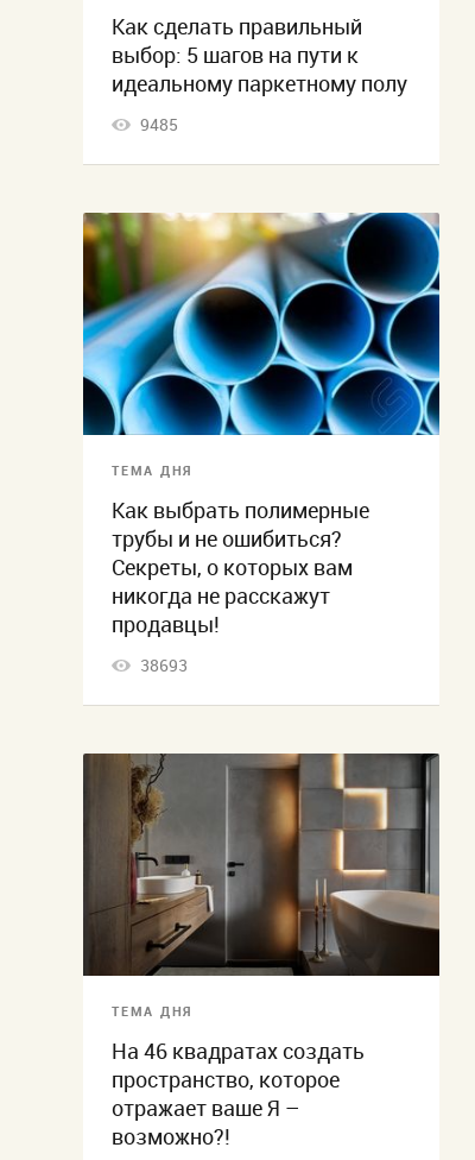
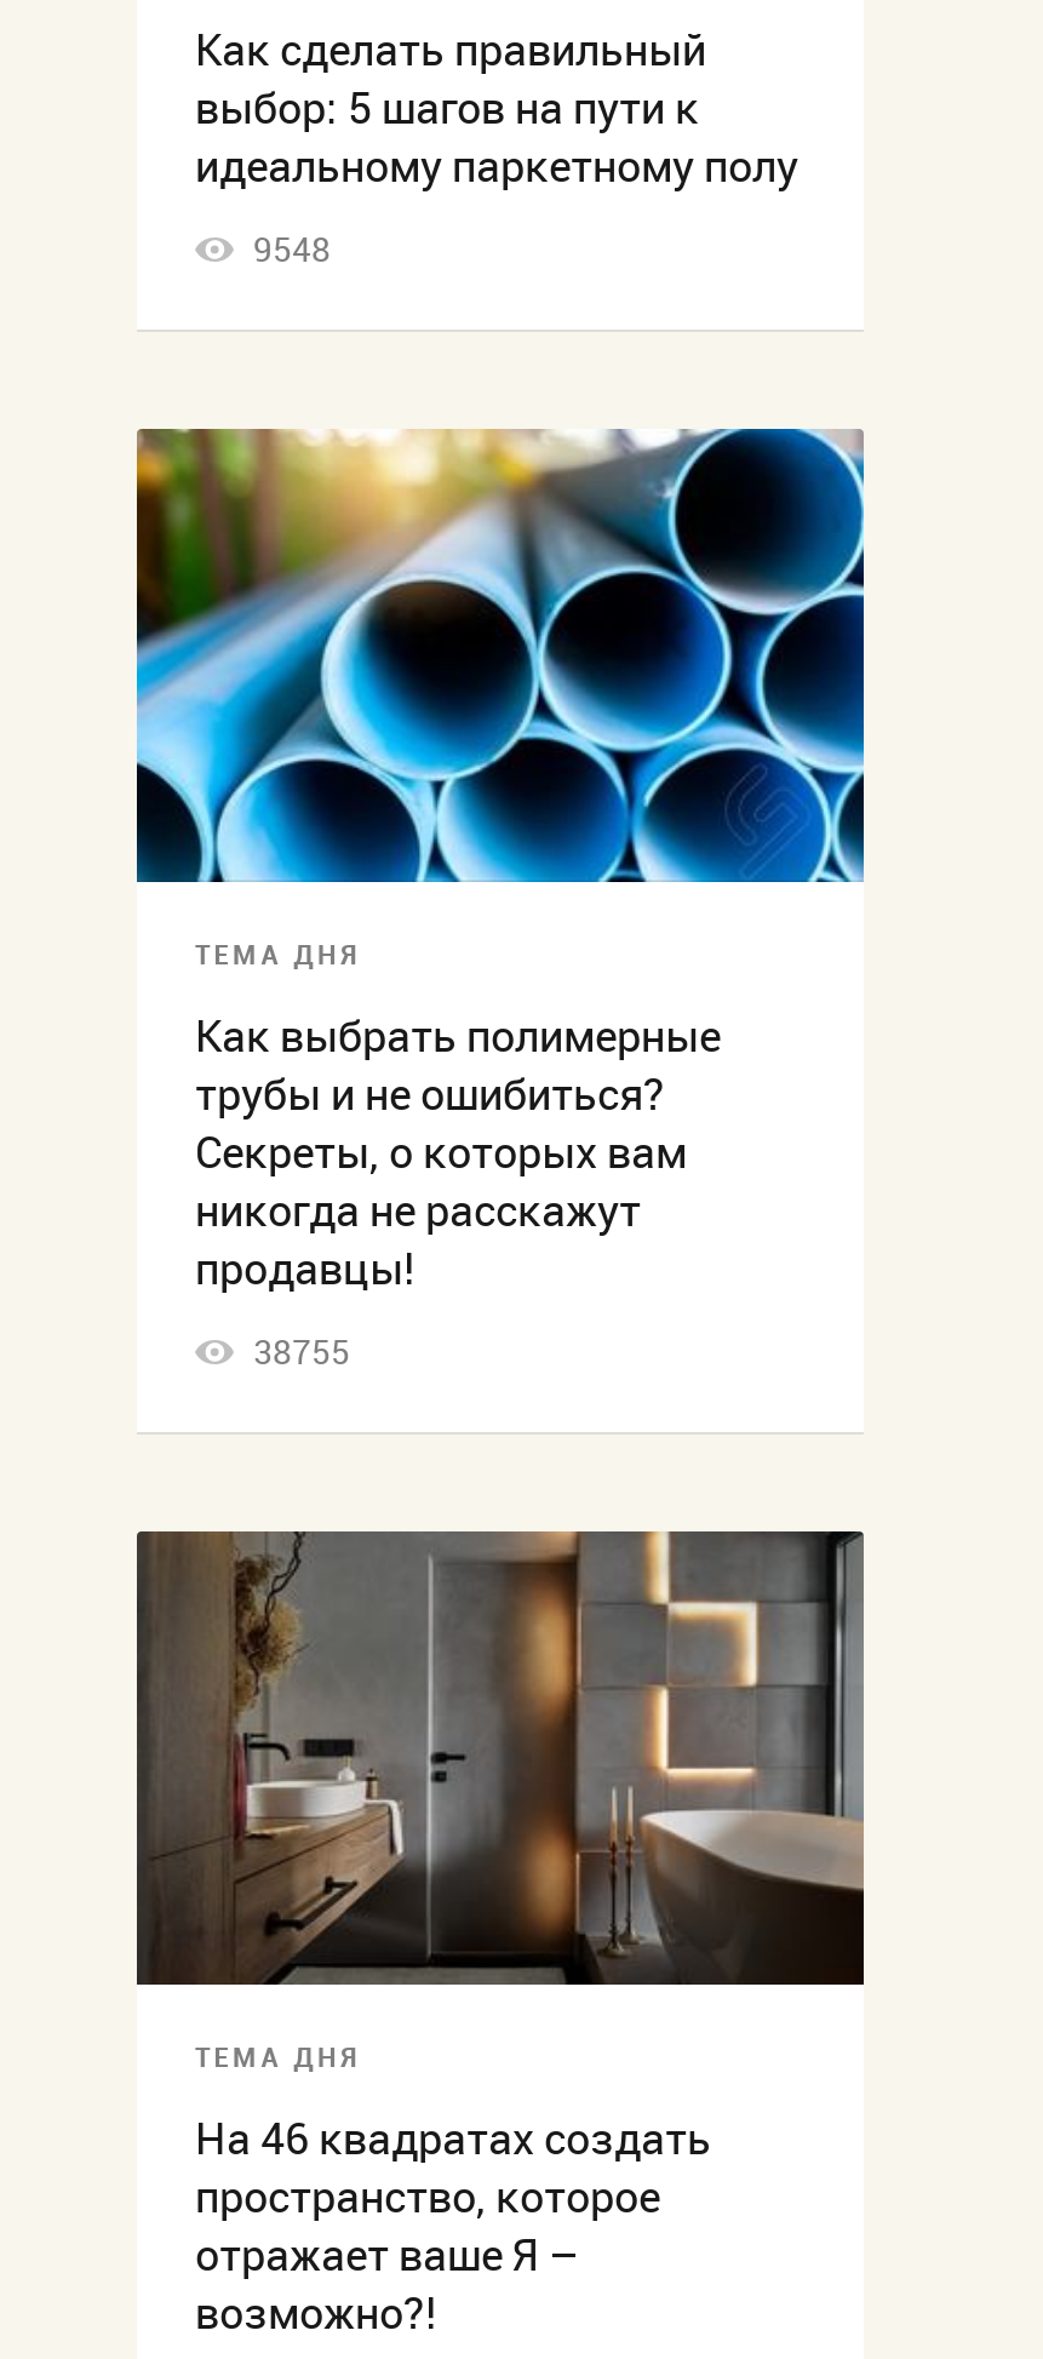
- 9485
+ 9548

- 38693
+ 38755
